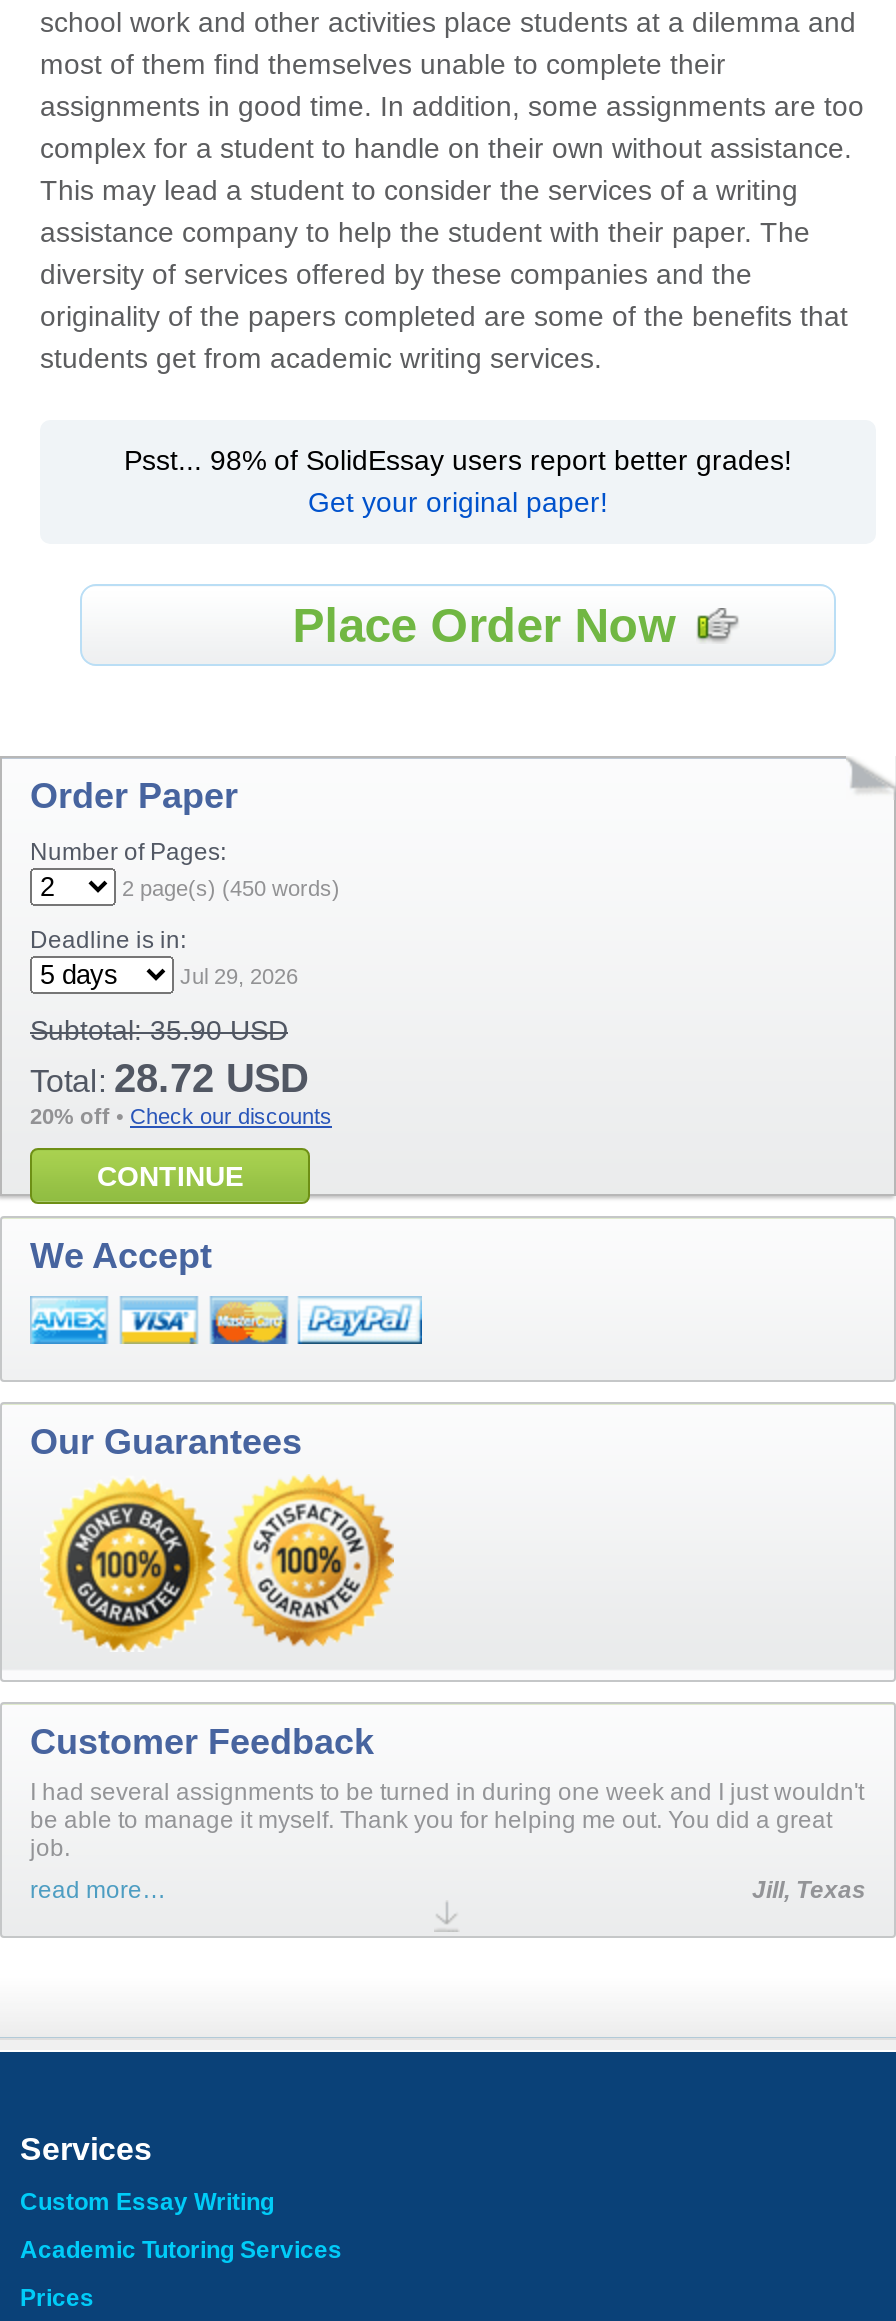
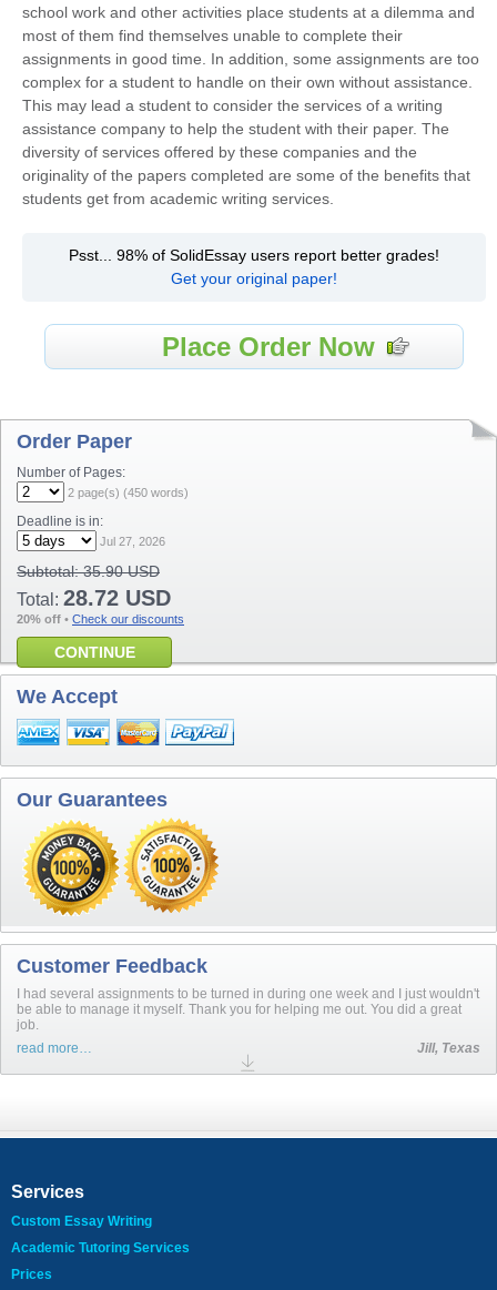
- Jul 29, 2026
+ Jul 27, 2026
